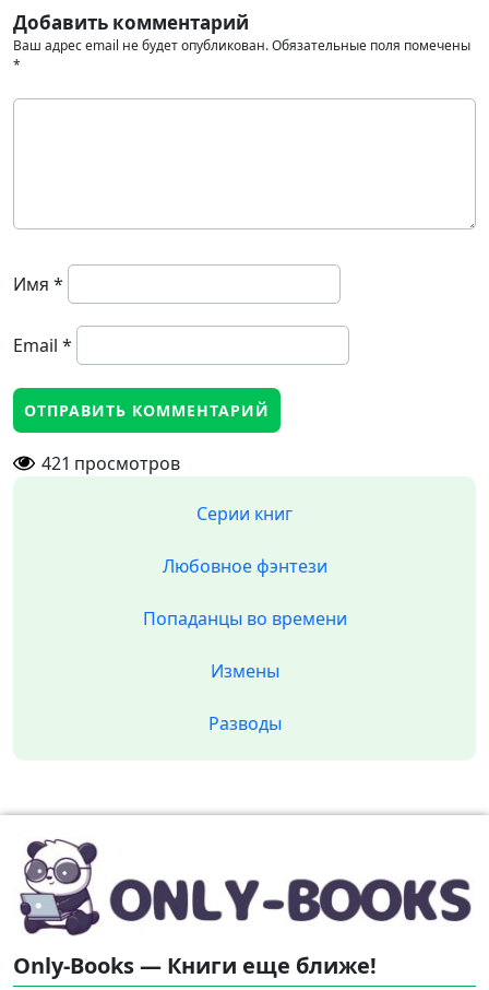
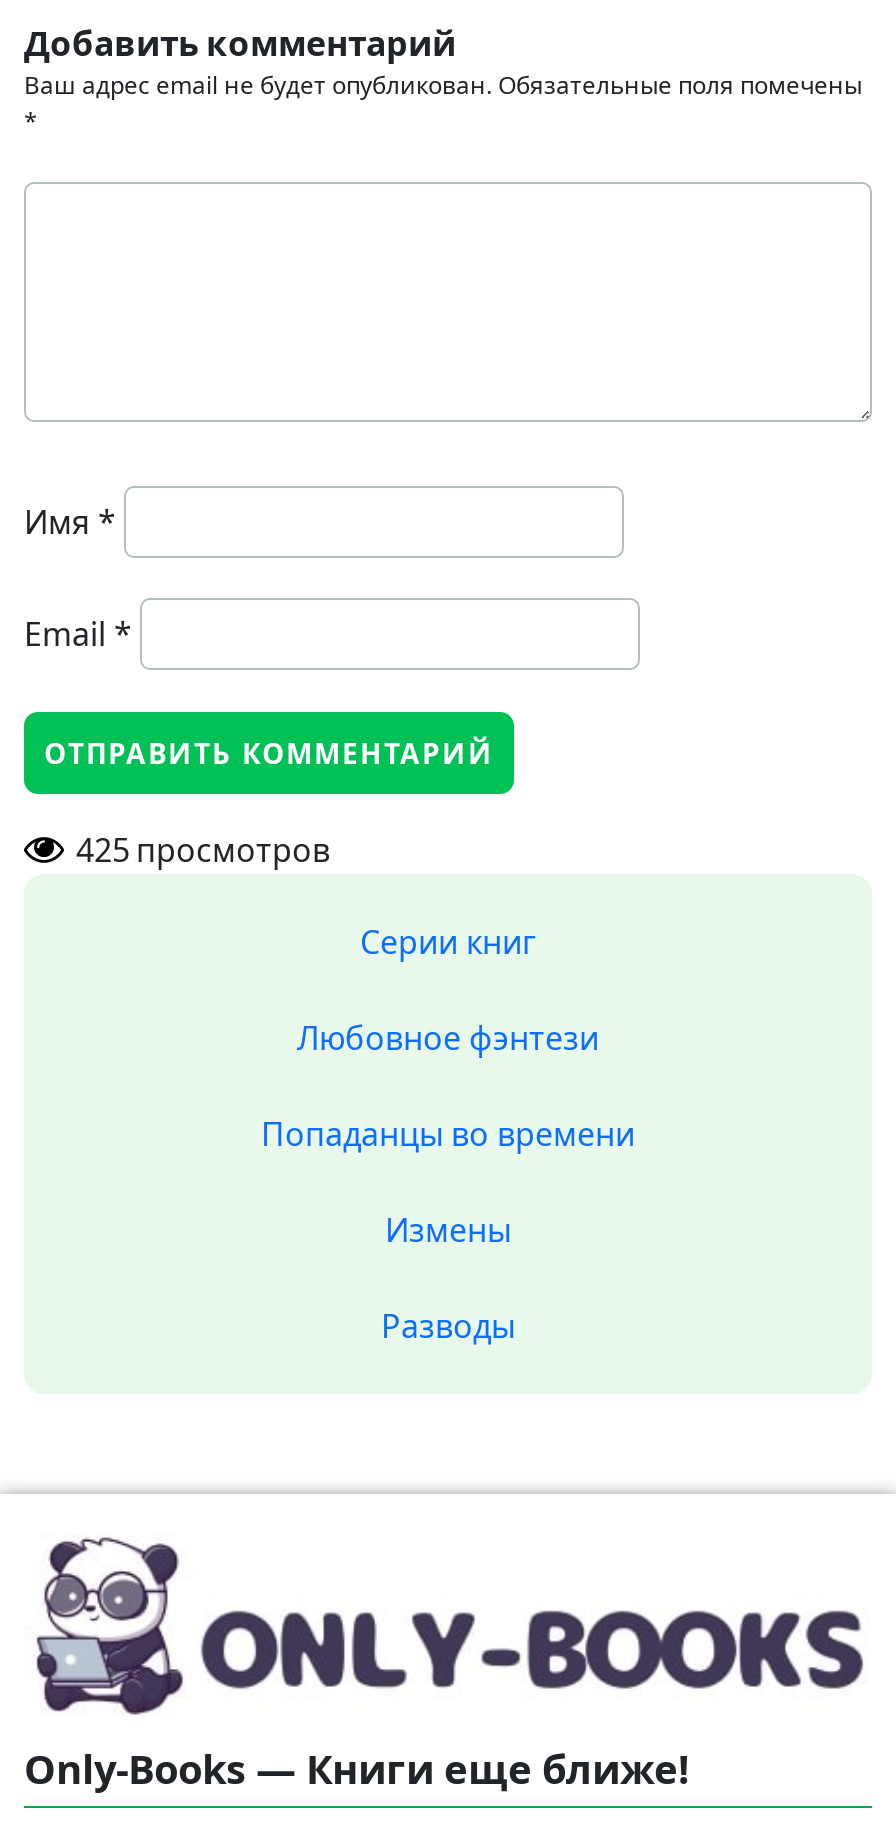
- 421 просмотров
+ 425 просмотров
